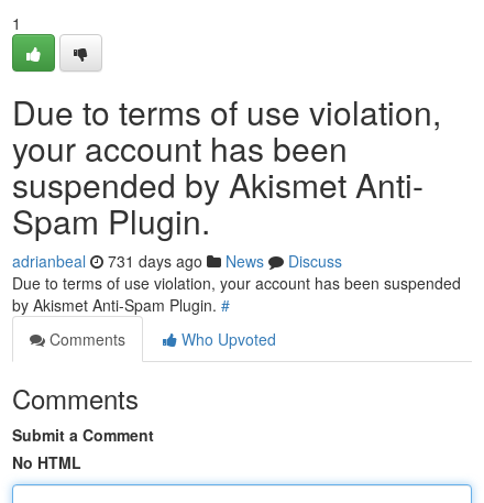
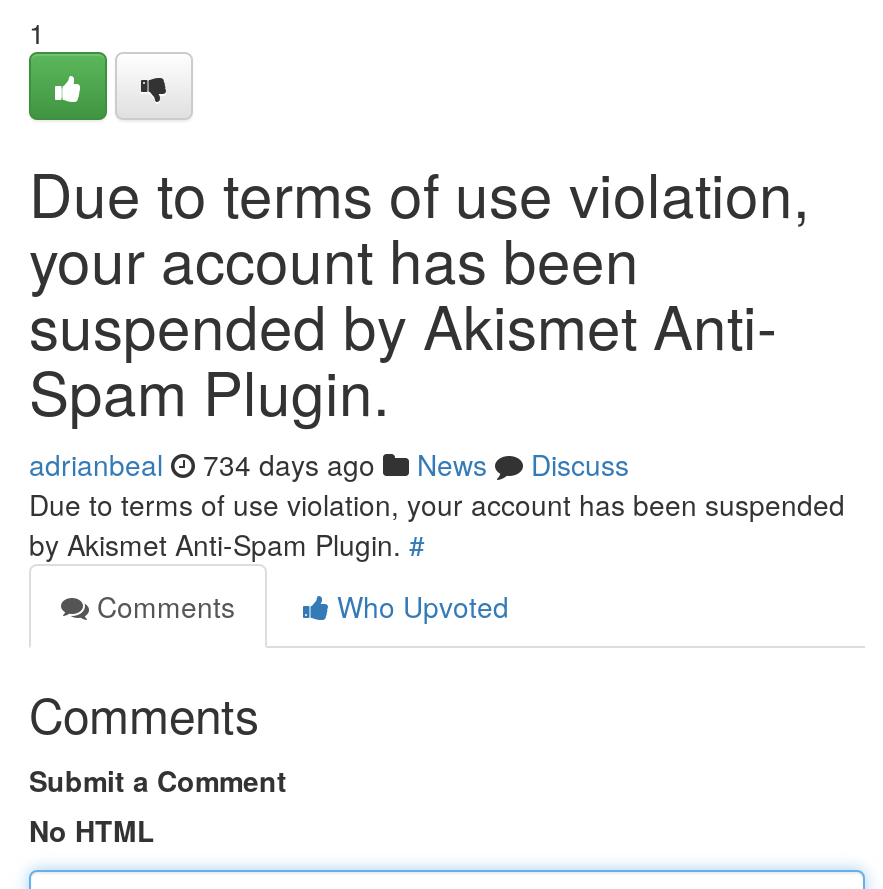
- adrianbeal 731 days ago News Discuss
+ adrianbeal 734 days ago News Discuss
